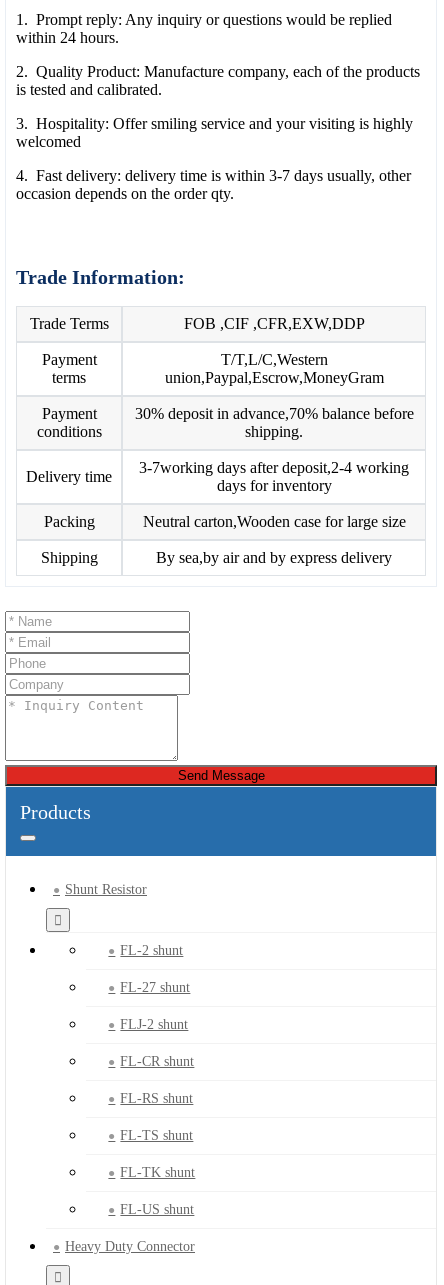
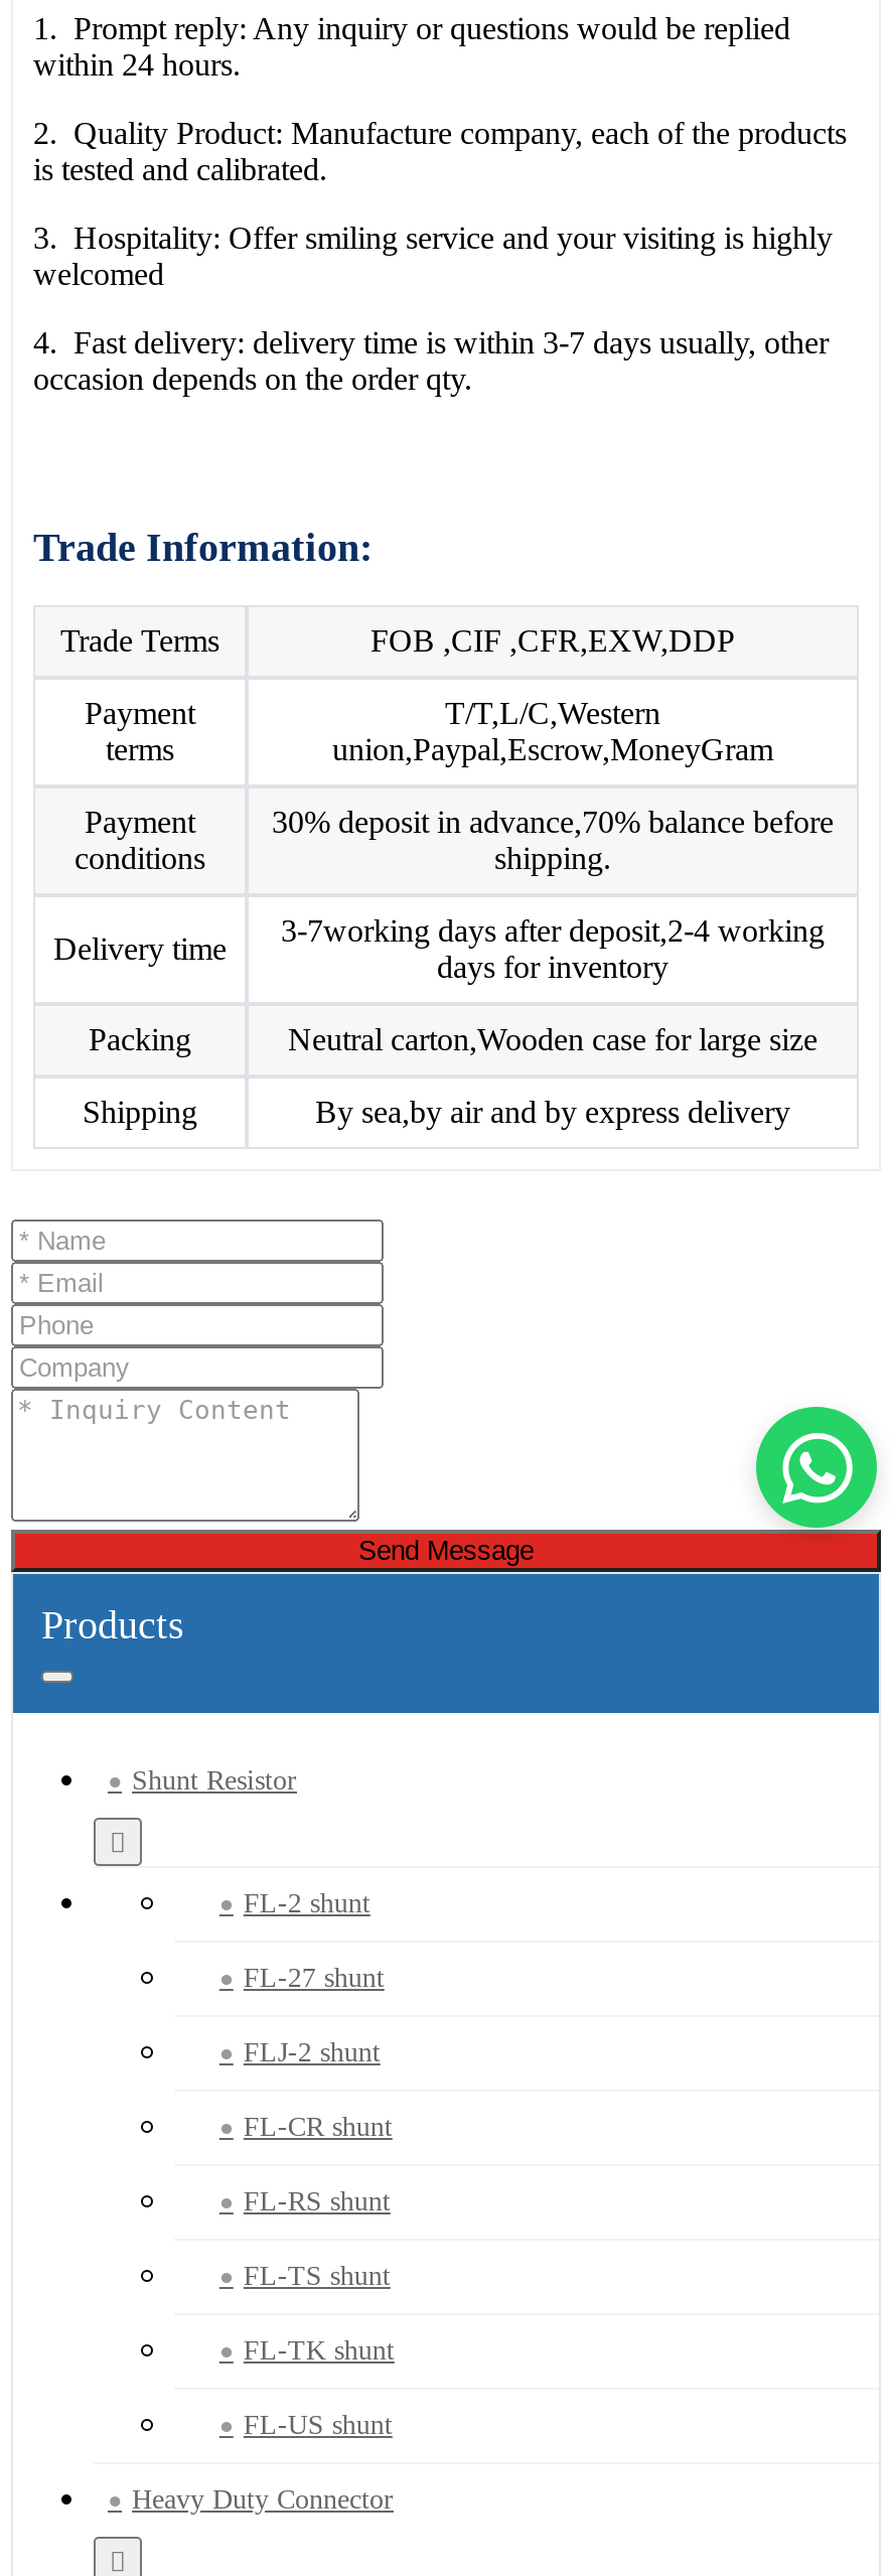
+ [image]
